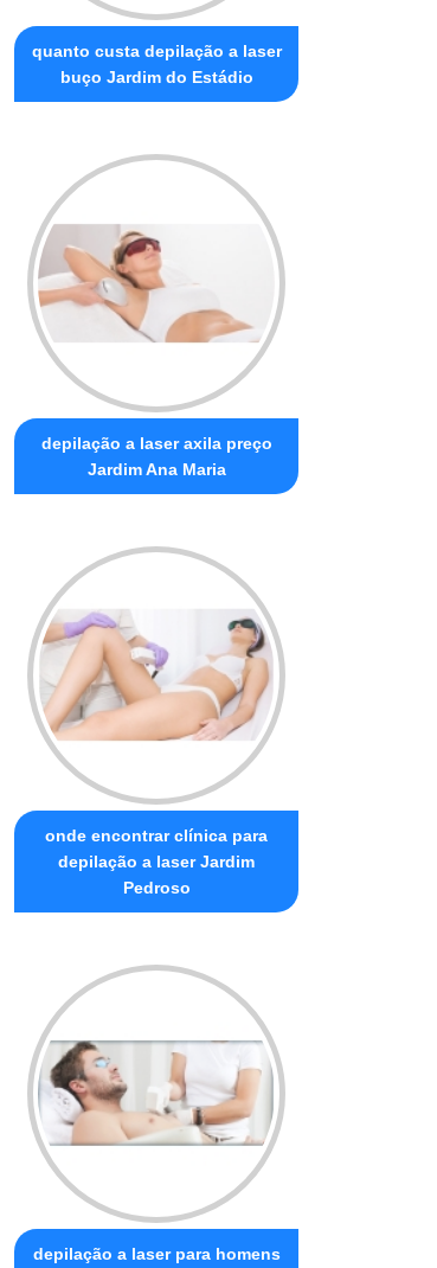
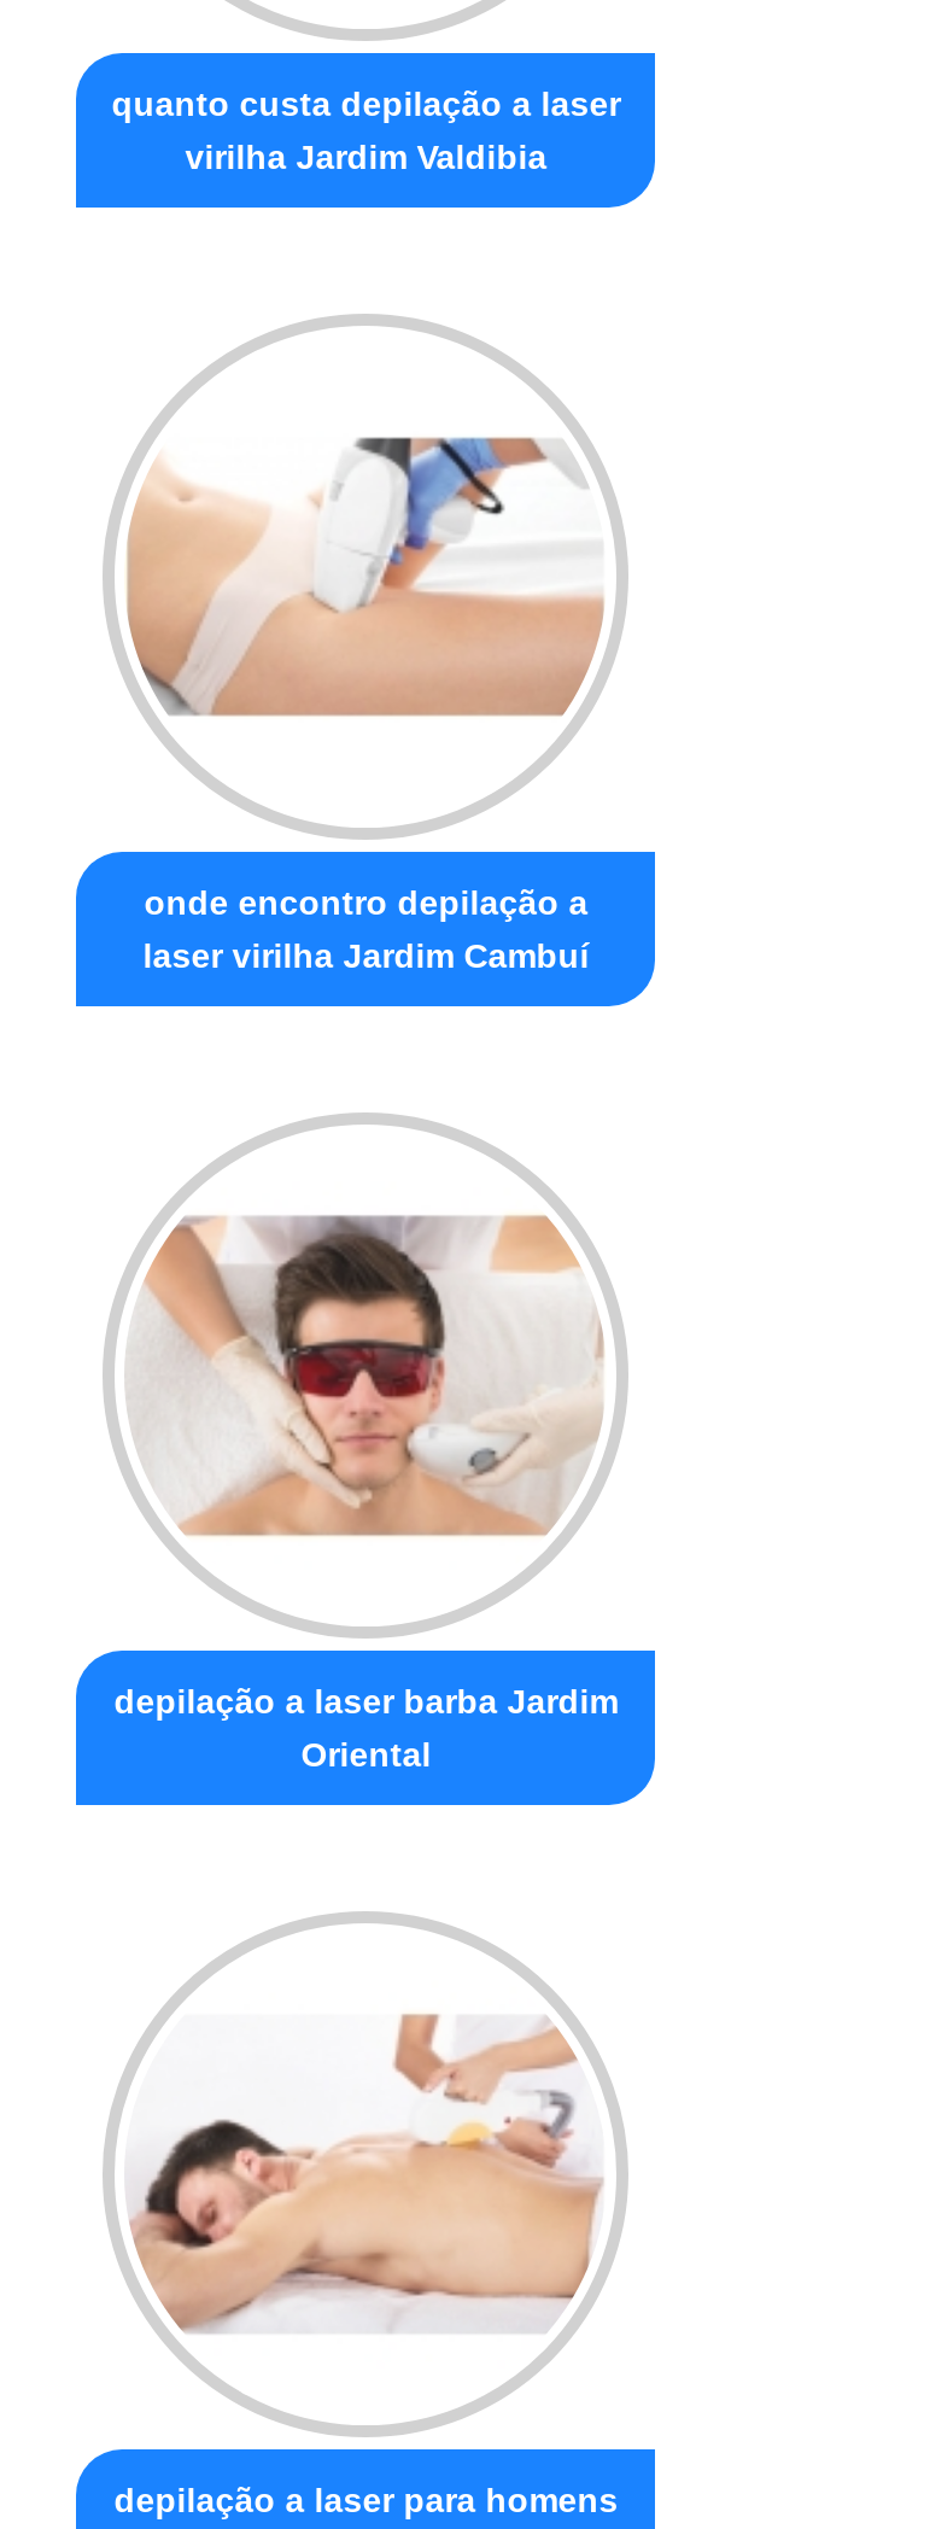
- buço Jardim do Estádio
+ virilha Jardim Valdibia

- [image]
+ [image]

- depilação a laser axila preço
- Jardim Ana Maria
+ onde encontro depilação a
+ laser virilha Jardim Cambuí

- [image]
+ [image]

- onde encontrar clínica para
- depilação a laser Jardim
- Pedroso
+ depilação a laser barba Jardim
+ Oriental

- [image]
+ [image]
